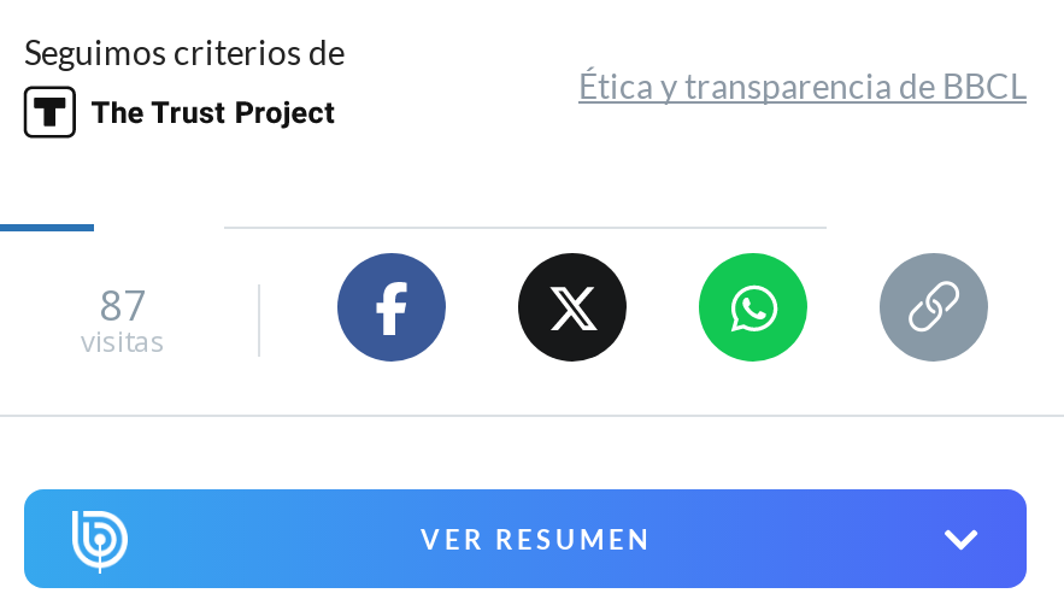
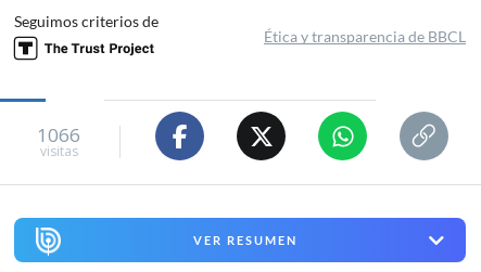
- 87
+ 1066
